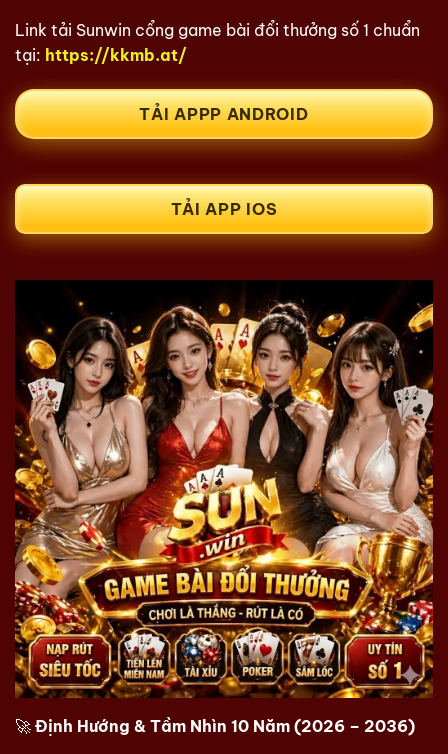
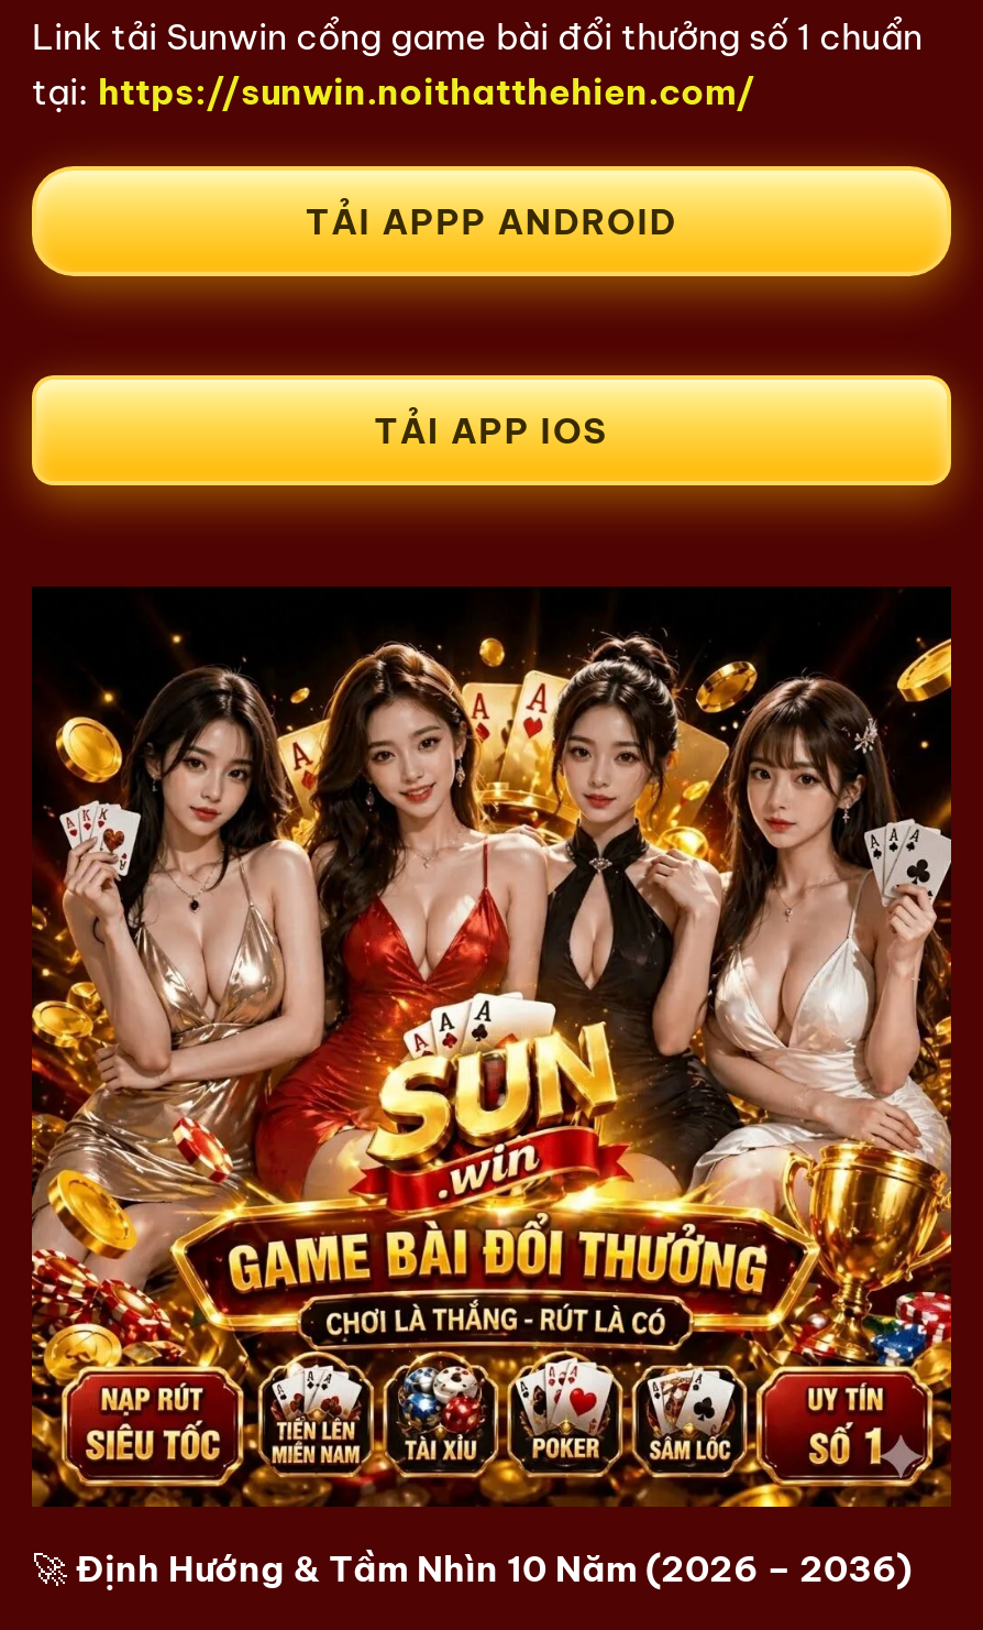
- tại: https://kkmb.at/
+ tại: https://sunwin.noithatthehien.com/
